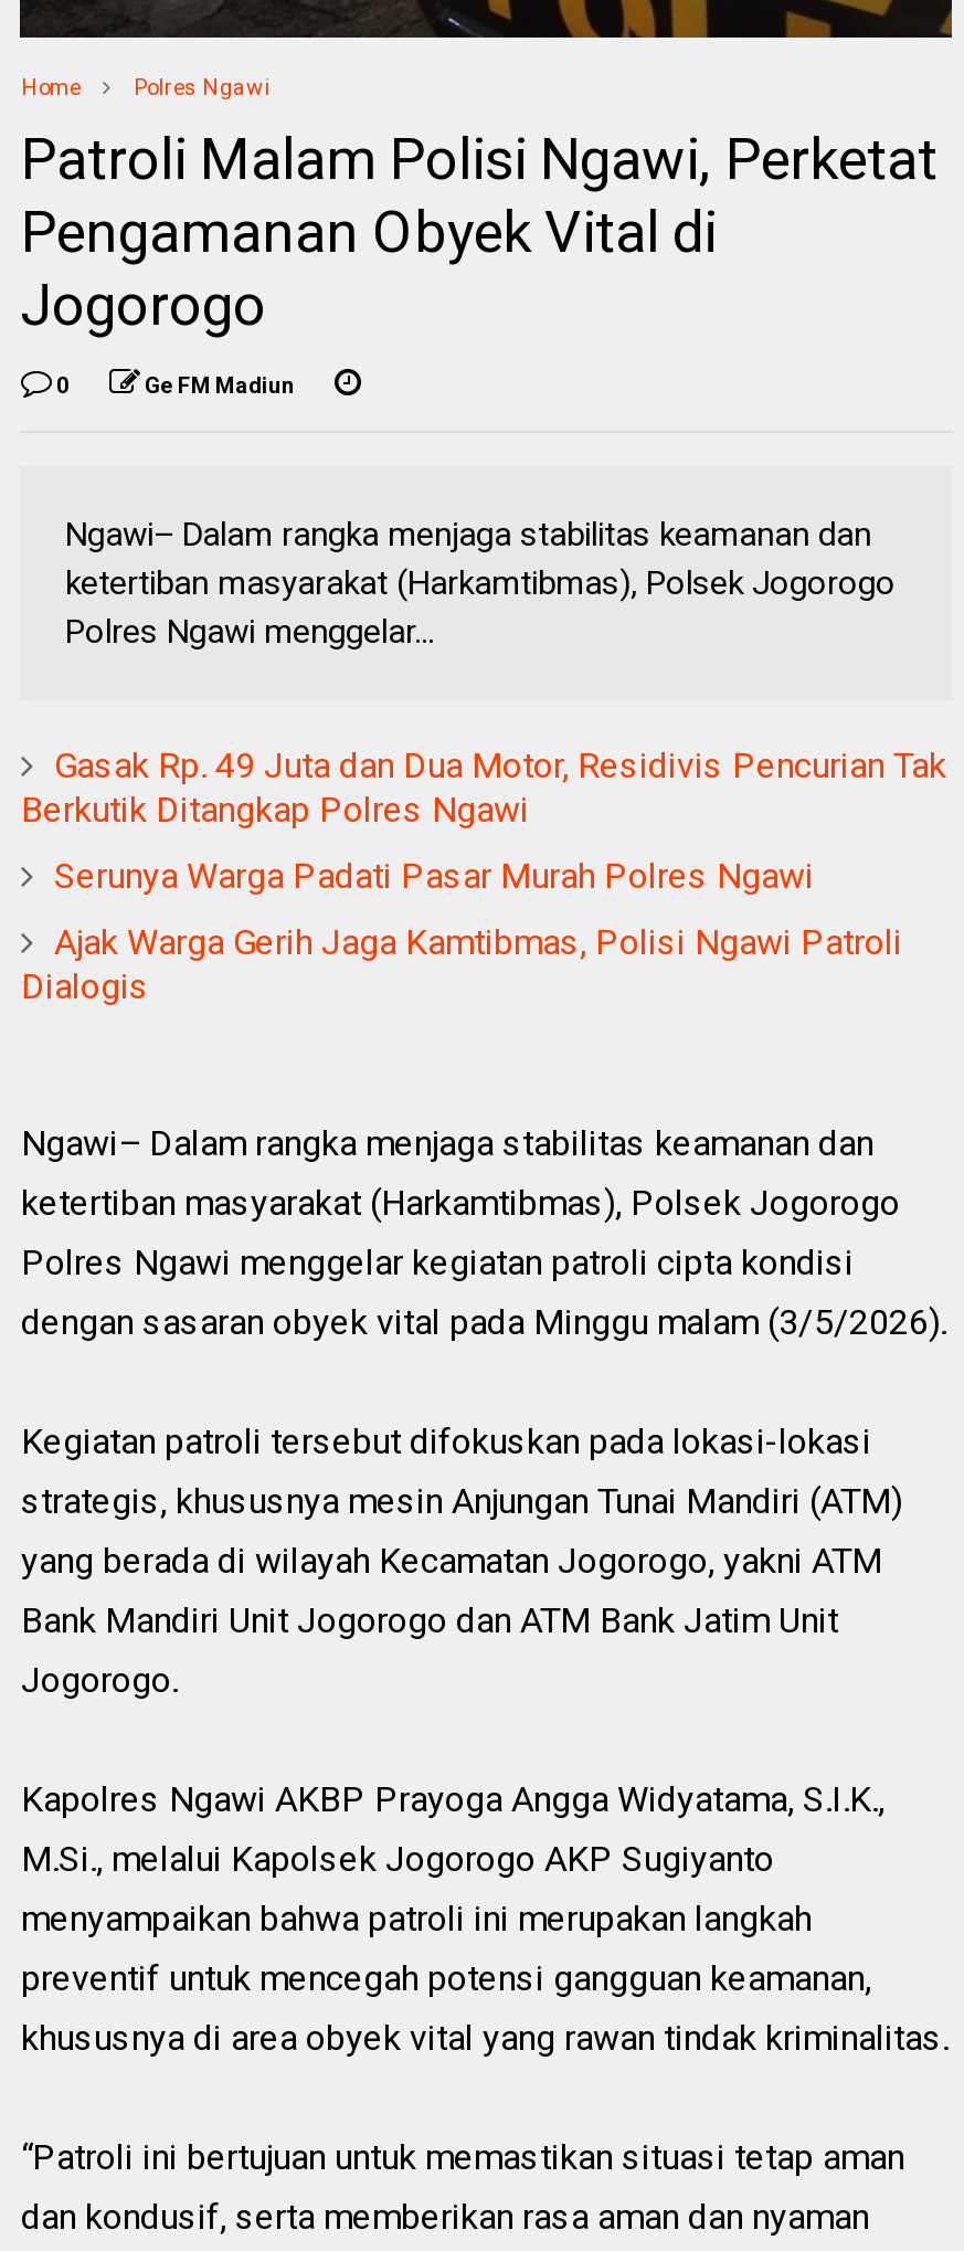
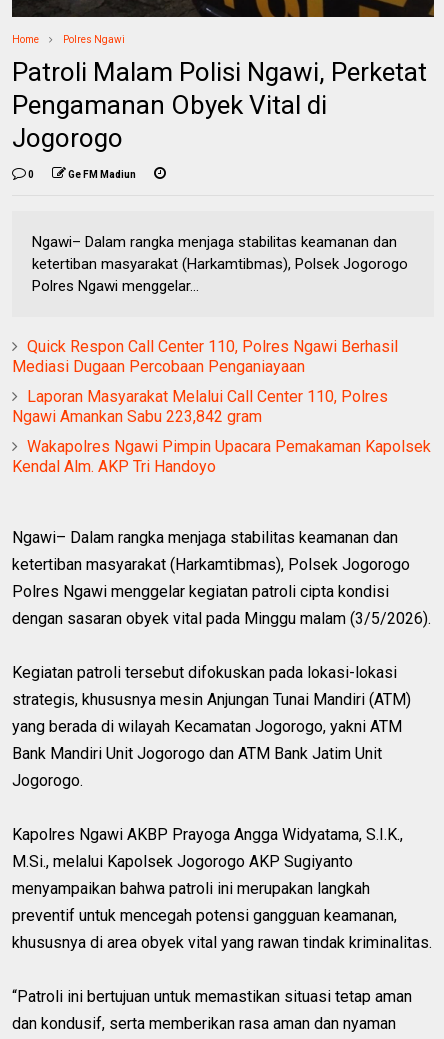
- Gasak Rp. 49 Juta dan Dua Motor, Residivis Pencurian Tak
- Berkutik Ditangkap Polres Ngawi
+ Quick Respon Call Center 110, Polres Ngawi Berhasil
+ Mediasi Dugaan Percobaan Penganiayaan

- Serunya Warga Padati Pasar Murah Polres Ngawi
+ Laporan Masyarakat Melalui Call Center 110, Polres
+ Ngawi Amankan Sabu 223,842 gram

- Ajak Warga Gerih Jaga Kamtibmas, Polisi Ngawi Patroli
- Dialogis
+ Wakapolres Ngawi Pimpin Upacara Pemakaman Kapolsek
+ Kendal Alm. AKP Tri Handoyo
